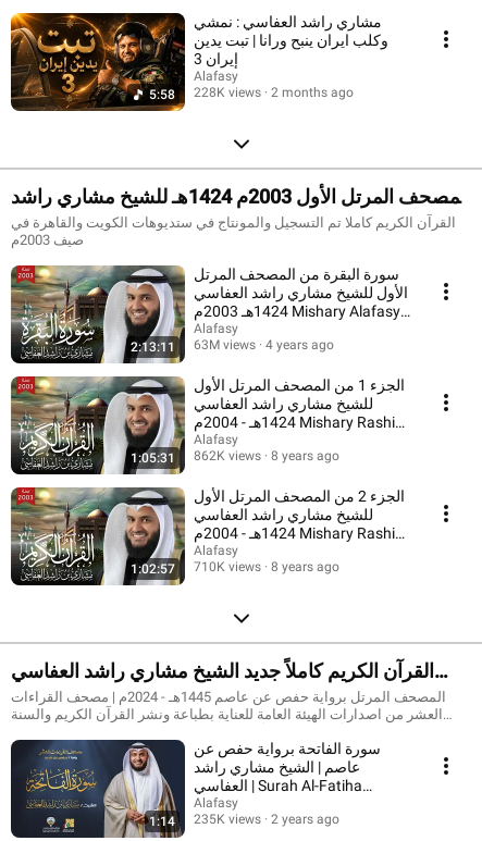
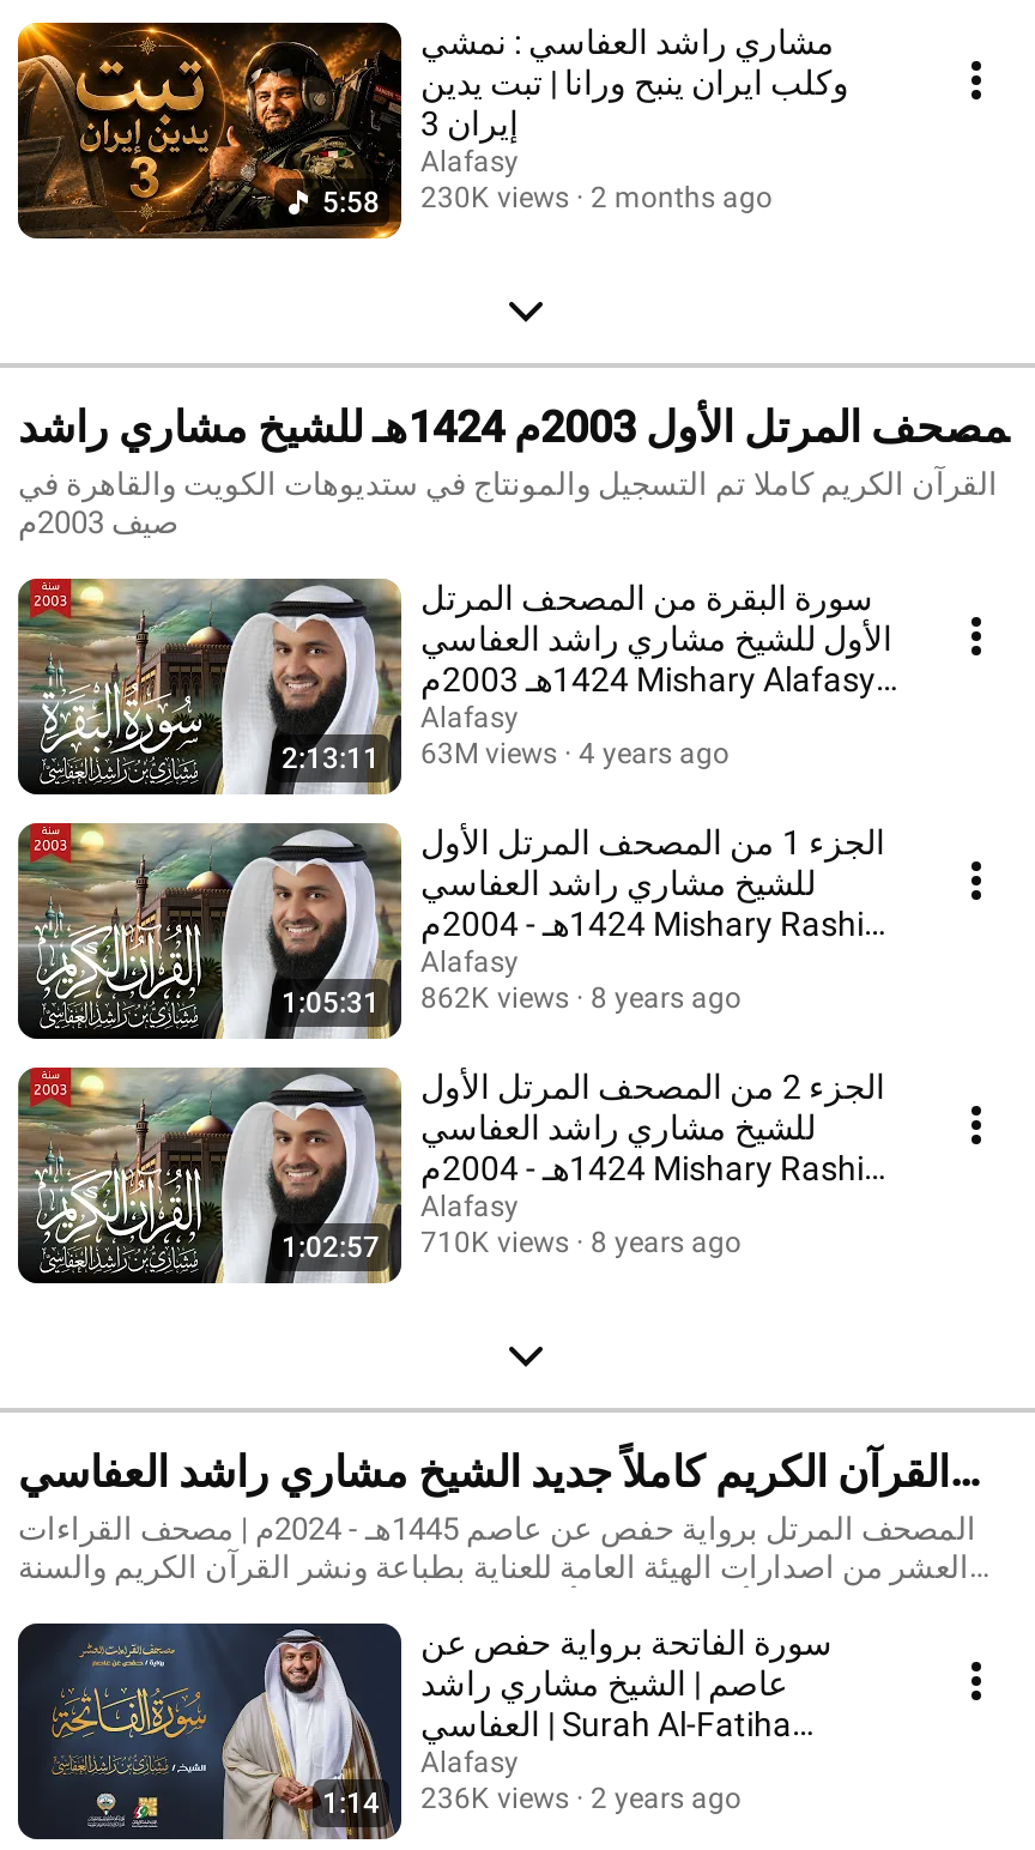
- 5:58 228K views 2 months ago
+ 5:58 230K views 2 months ago

- 1:14 235K views 2 years ago
+ 1:14 236K views 2 years ago
